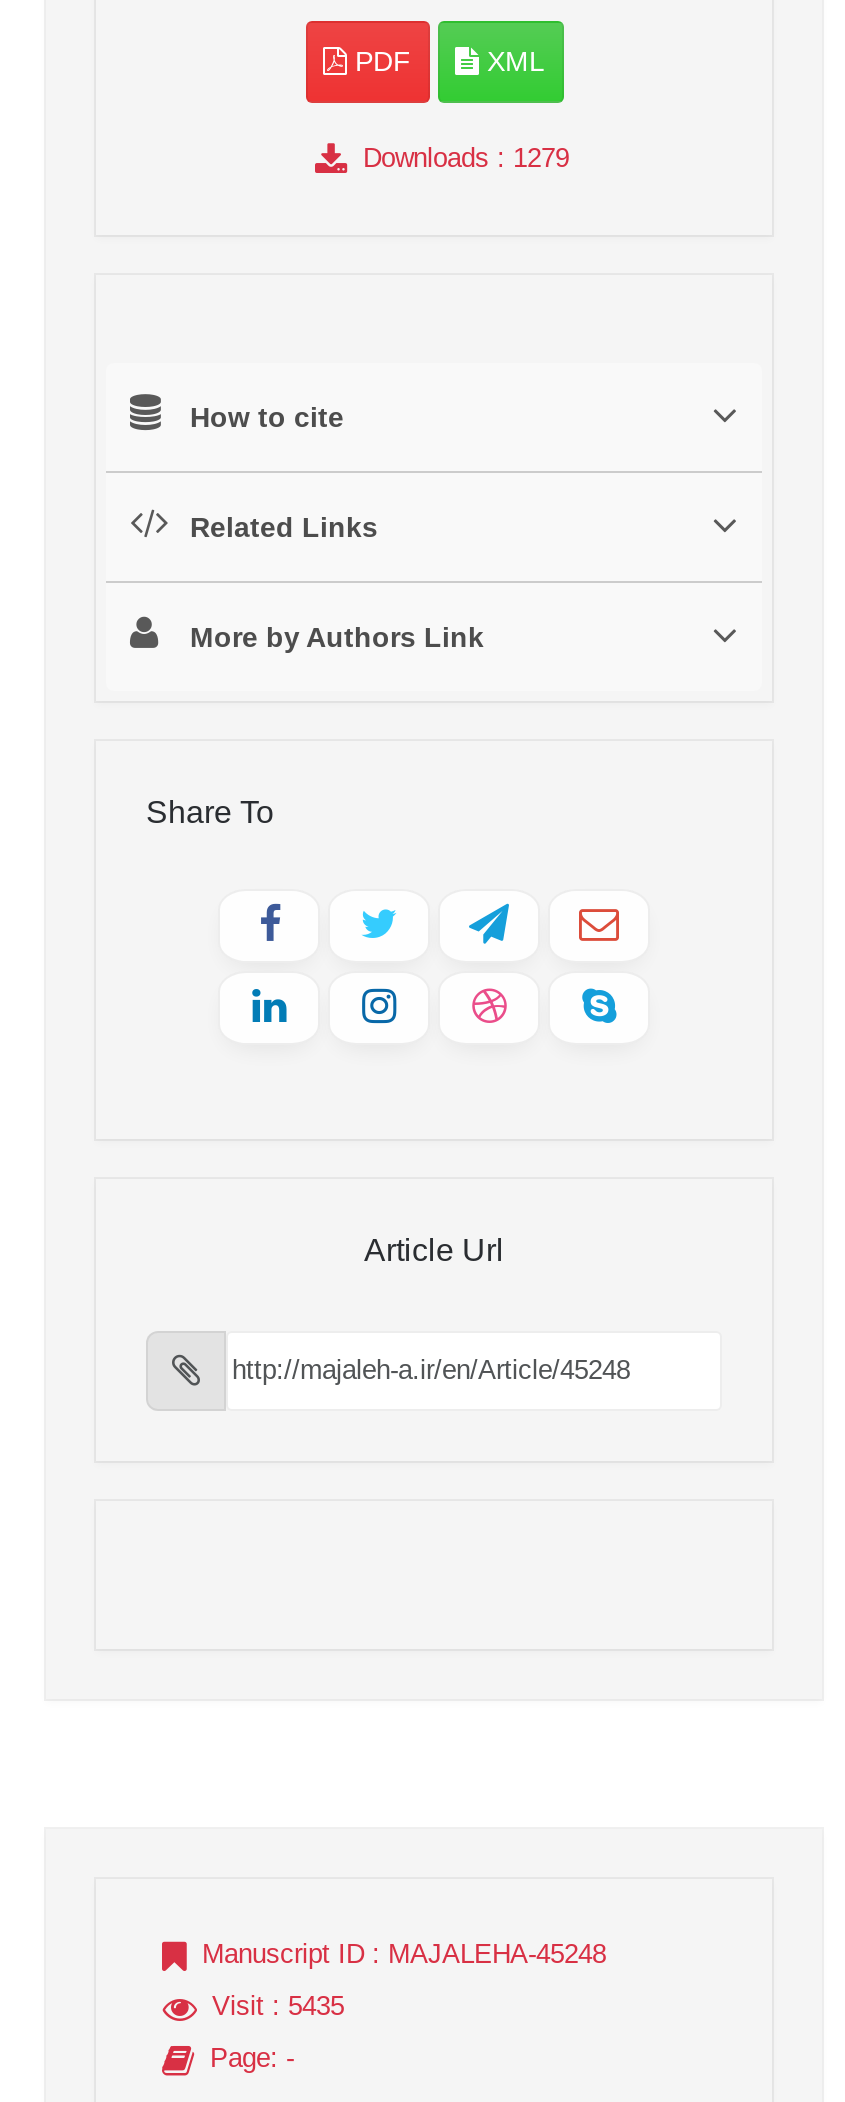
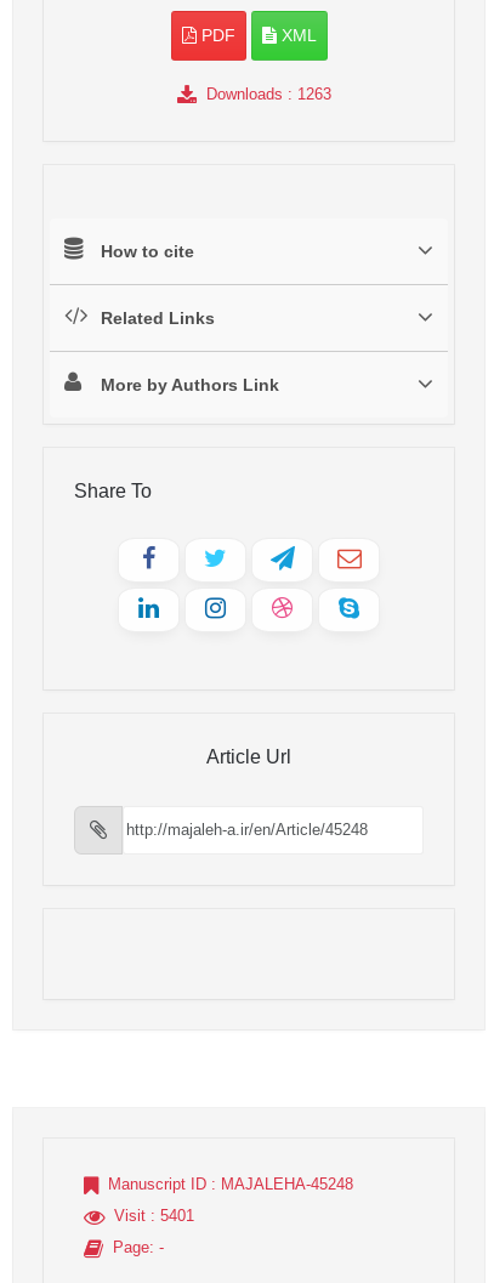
- Downloads: 1279
+ Downloads: 1263

- Visit: 5435
+ Visit: 5401
